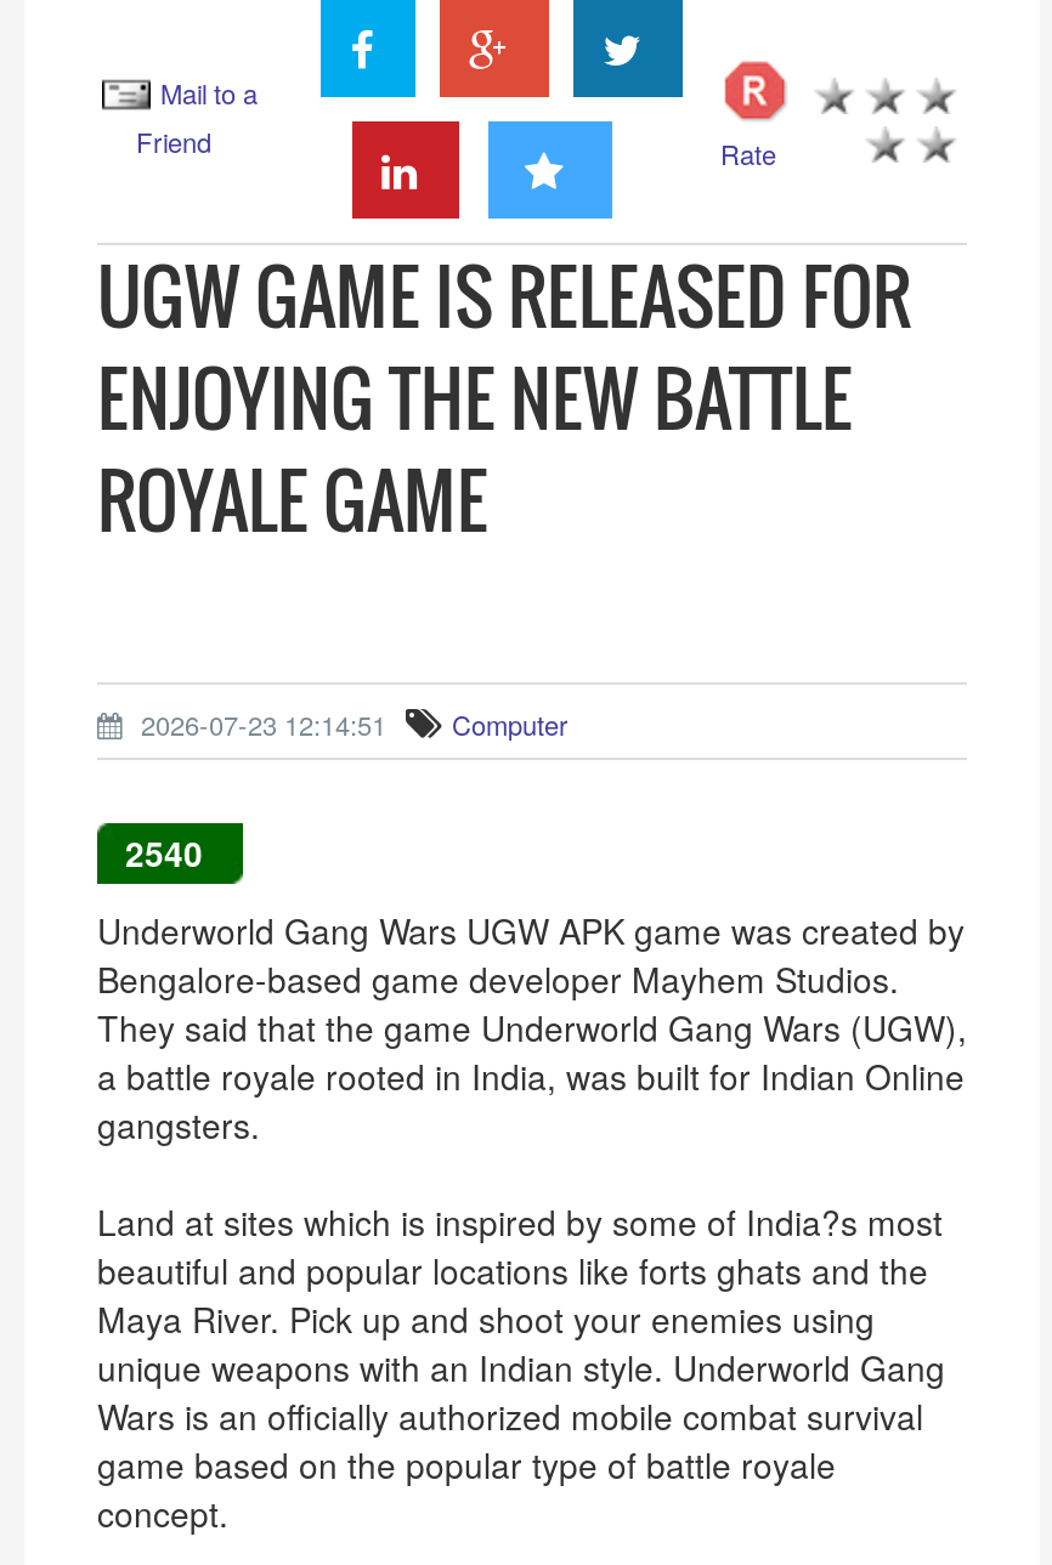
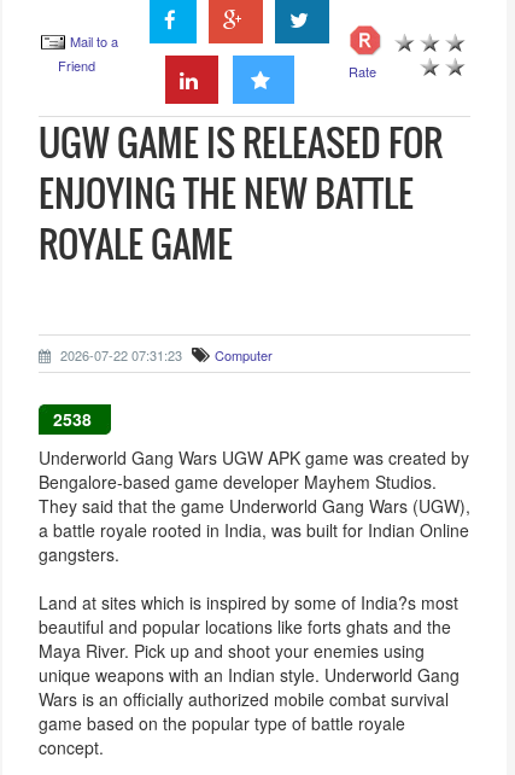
- 2026-07-23 12:14:51 Computer
+ 2026-07-22 07:31:23 Computer

- 2540
+ 2538
